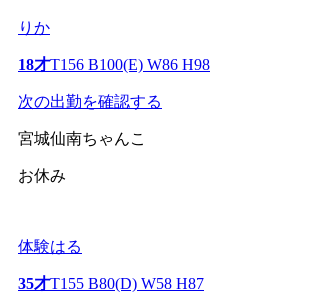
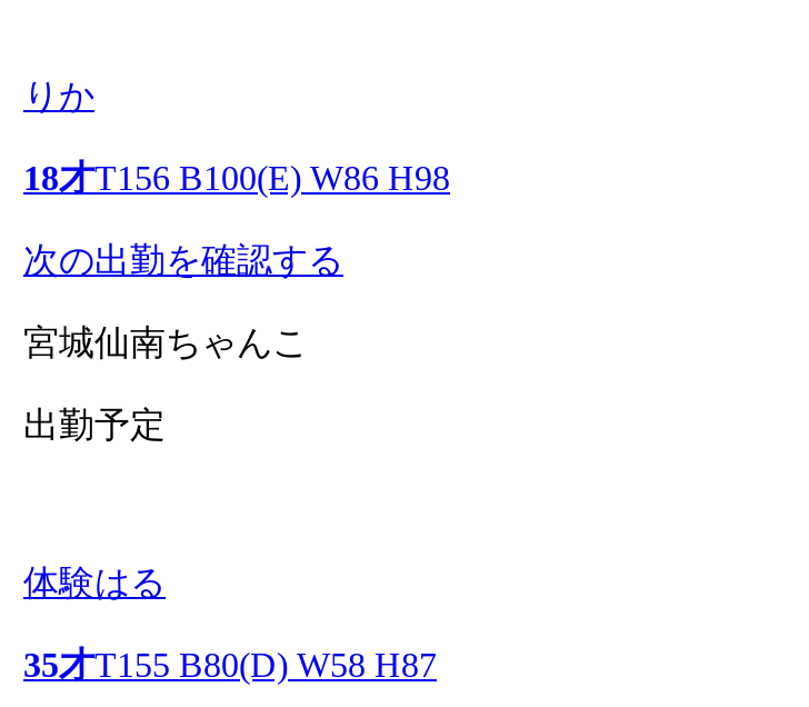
- お休み
+ 出勤予定
